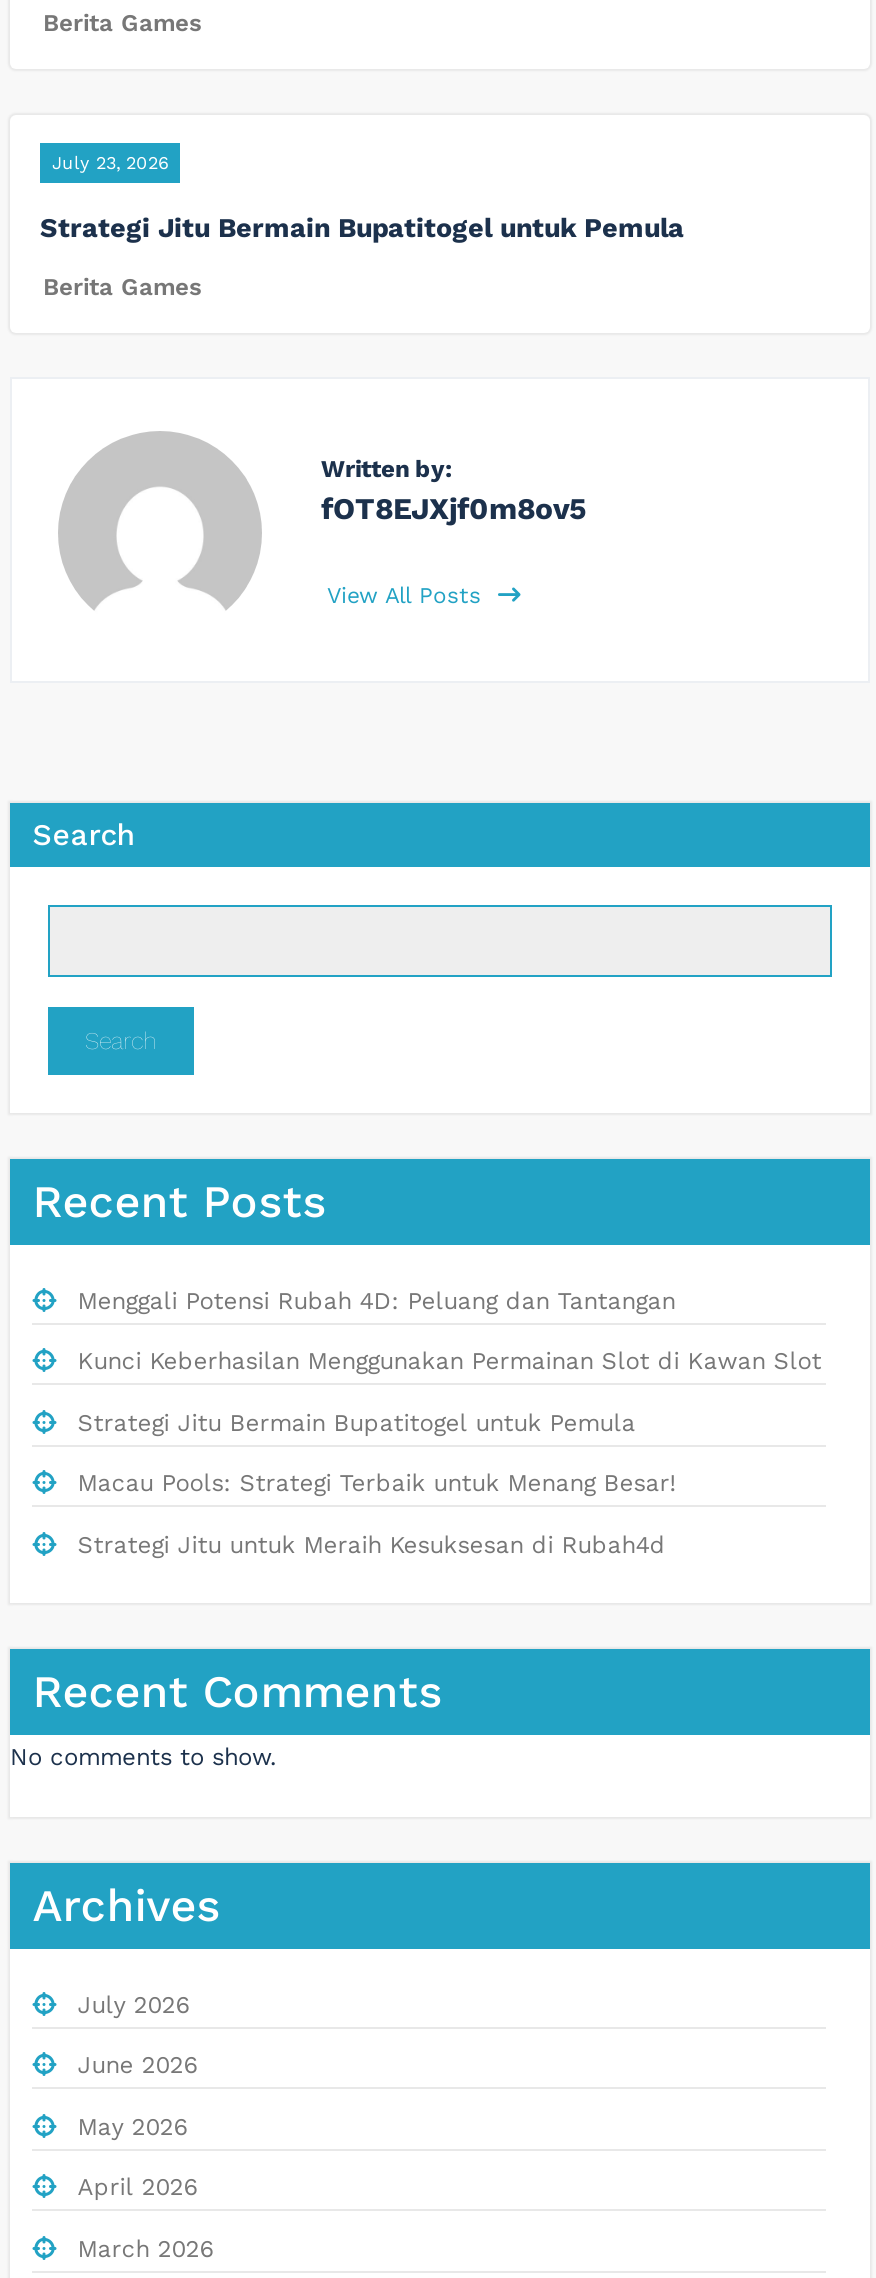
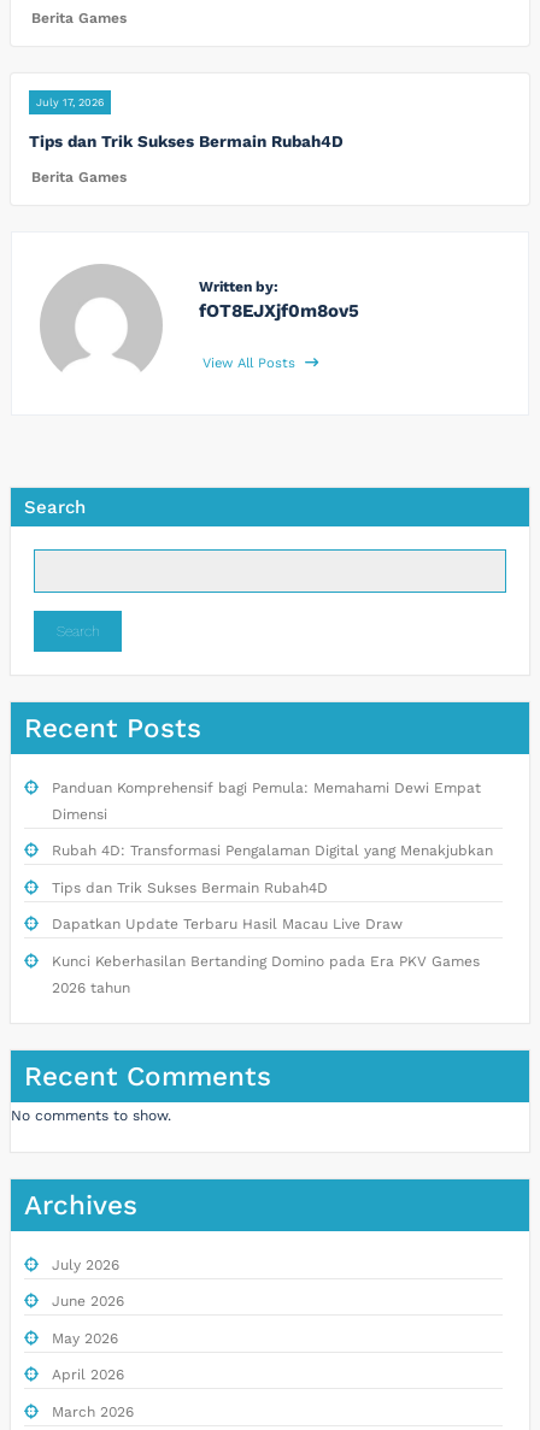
- July 23, 2026
+ July 17, 2026

- Strategi Jitu Bermain Bupatitogel untuk Pemula
+ Tips dan Trik Sukses Bermain Rubah4D

- Menggali Potensi Rubah 4D: Peluang dan Tantangan
- Kunci Keberhasilan Menggunakan Permainan Slot di Kawan Slot
- Strategi Jitu Bermain Bupatitogel untuk Pemula
- Macau Pools: Strategi Terbaik untuk Menang Besar!
- Strategi Jitu untuk Meraih Kesuksesan di Rubah4d
+ Panduan Komprehensif bagi Pemula: Memahami Dewi Empat
+ Dimensi
+ Rubah 4D: Transformasi Pengalaman Digital yang Menakjubkan
+ Tips dan Trik Sukses Bermain Rubah4D
+ Dapatkan Update Terbaru Hasil Macau Live Draw
+ Kunci Keberhasilan Bertanding Domino pada Era PKV Games
+ 2026 tahun
